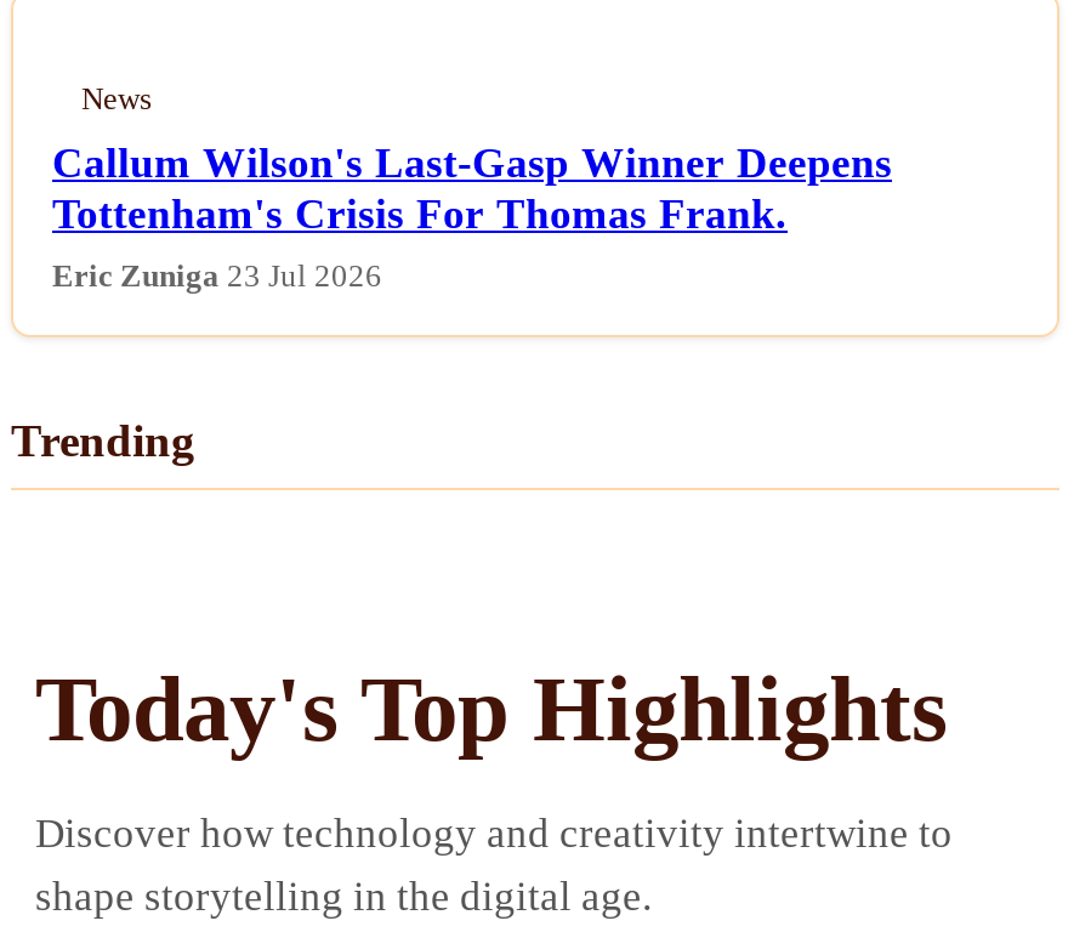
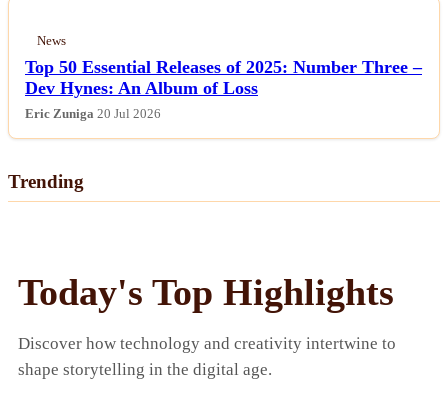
- Callum Wilson's Last-Gasp Winner Deepens
- Tottenham's Crisis For Thomas Frank.
- Eric Zuniga 23 Jul 2026
+ Top 50 Essential Releases of 2025: Number Three –
+ Dev Hynes: An Album of Loss
+ Eric Zuniga 20 Jul 2026
